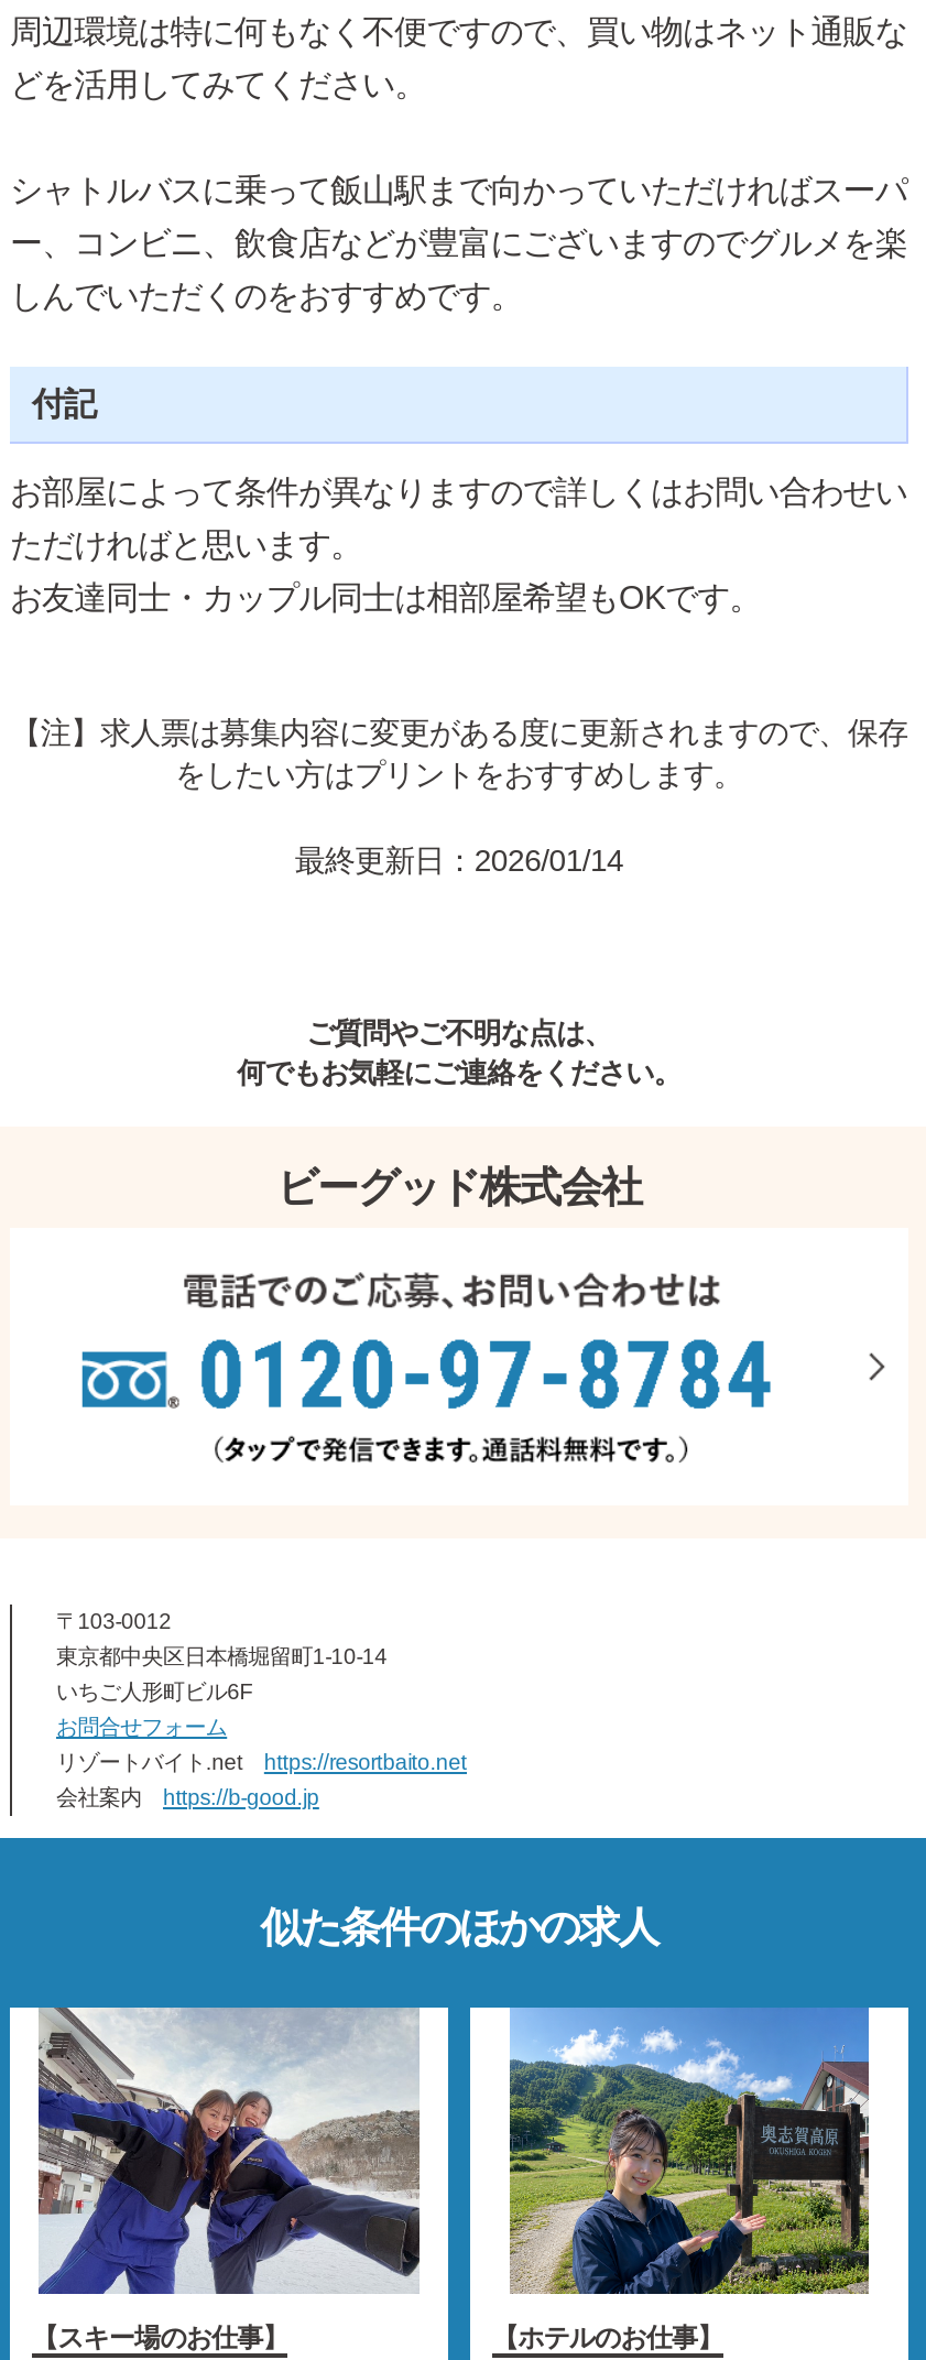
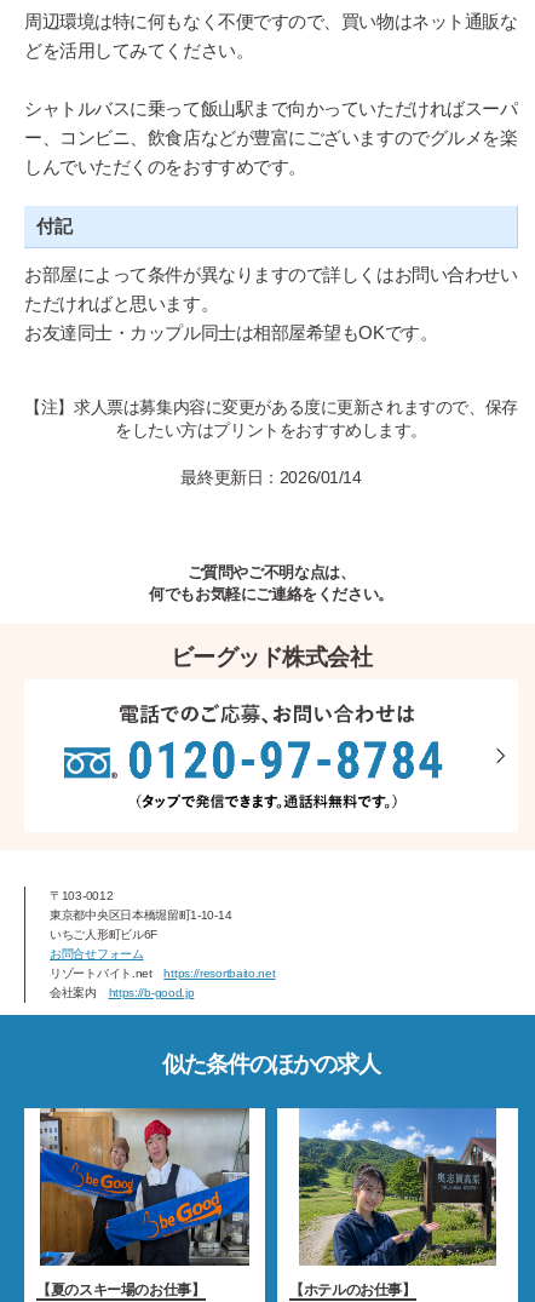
- [image]
- 【スキー場のお仕事】
+ [image]
+ 【夏のスキー場のお仕事】
